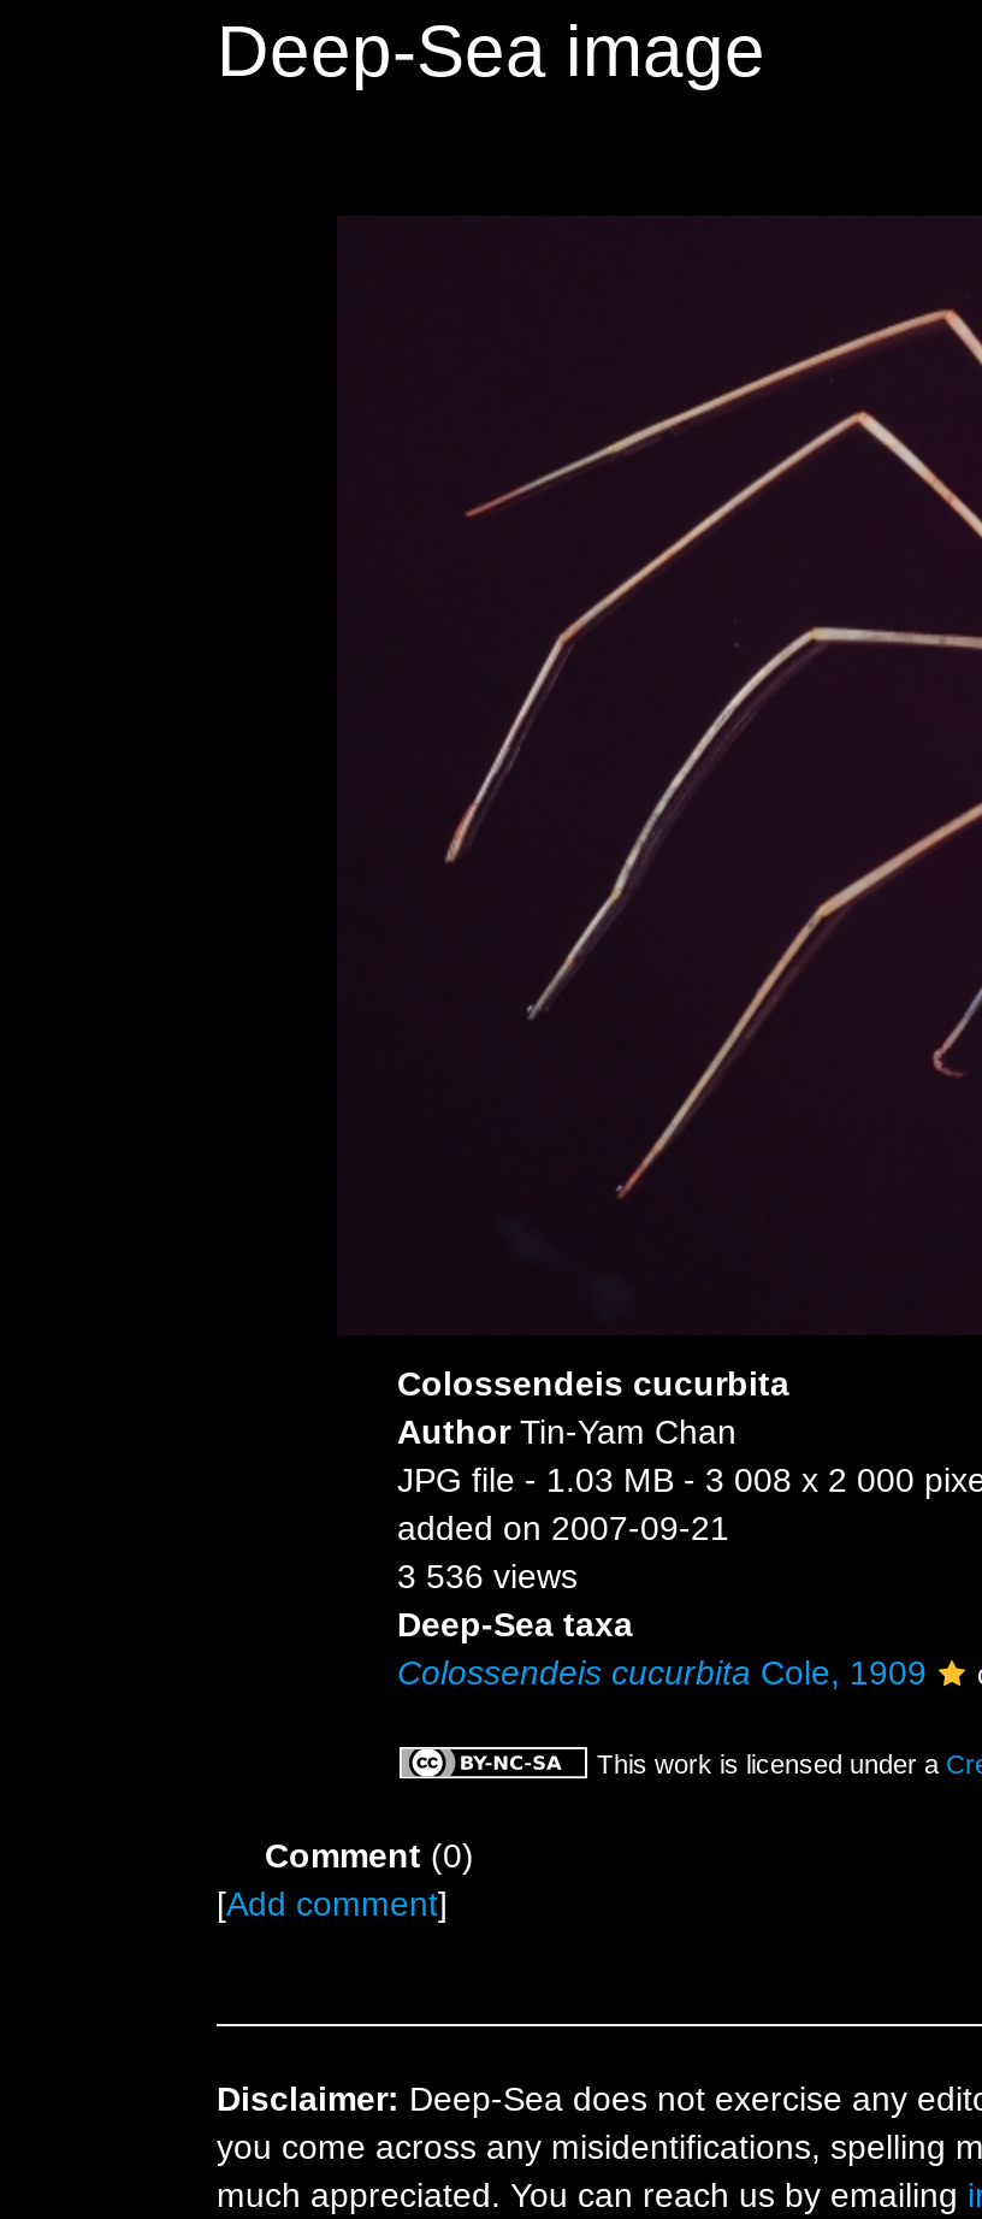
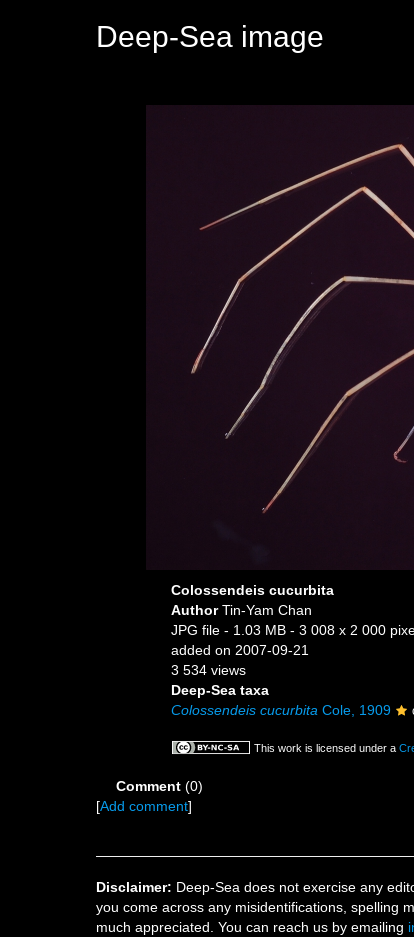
- 3 536 views
+ 3 534 views
